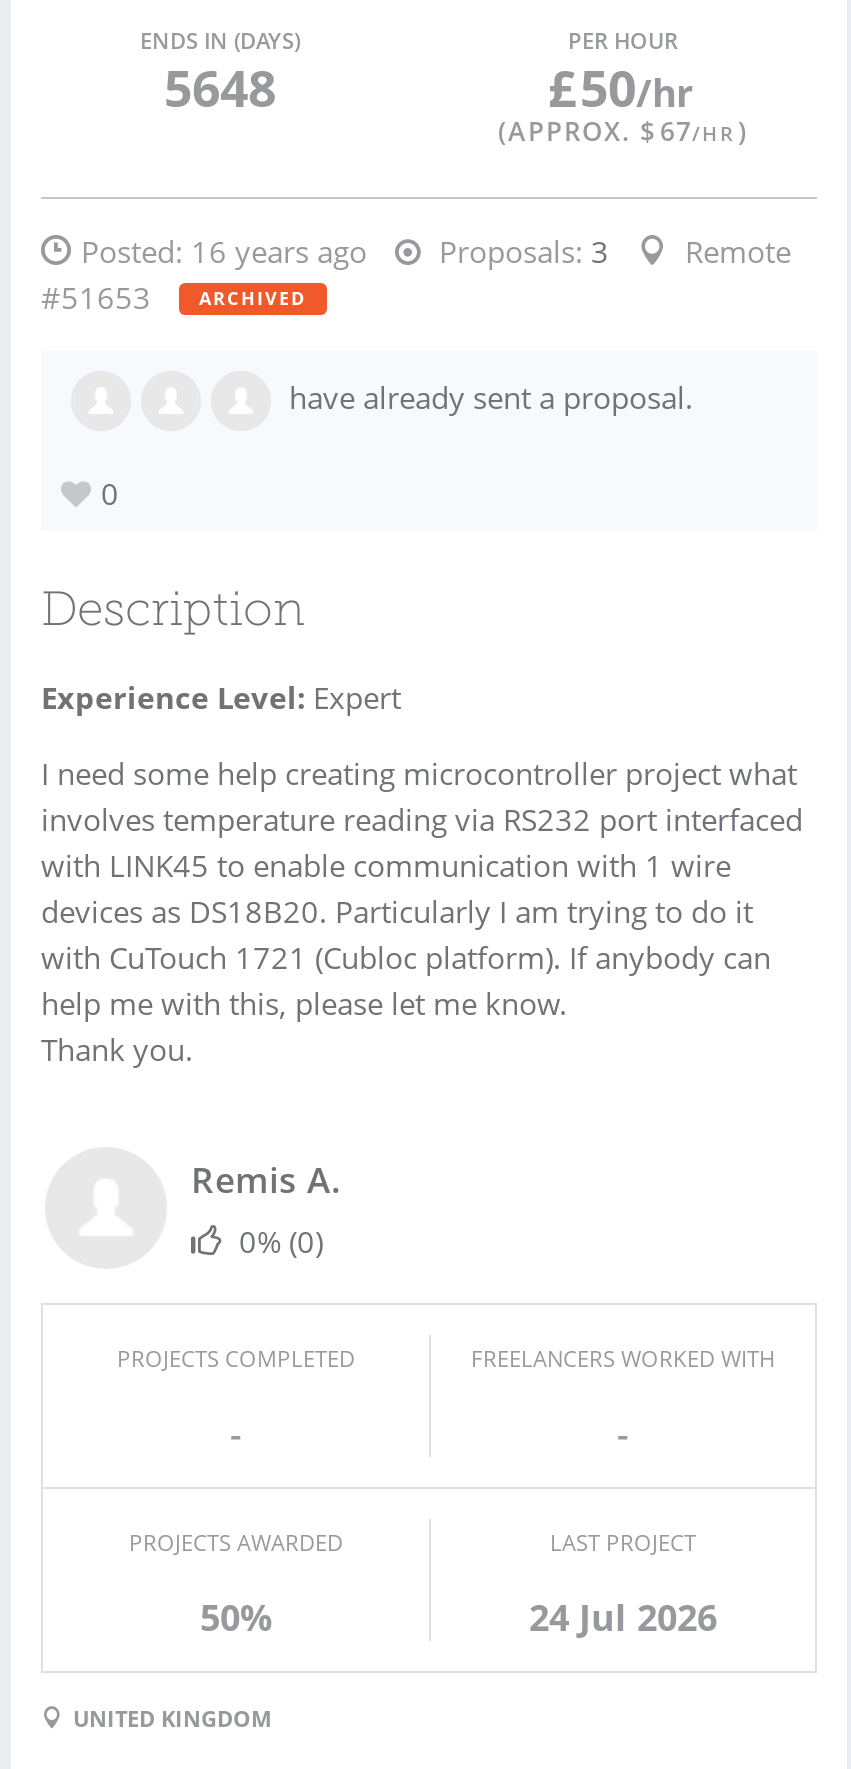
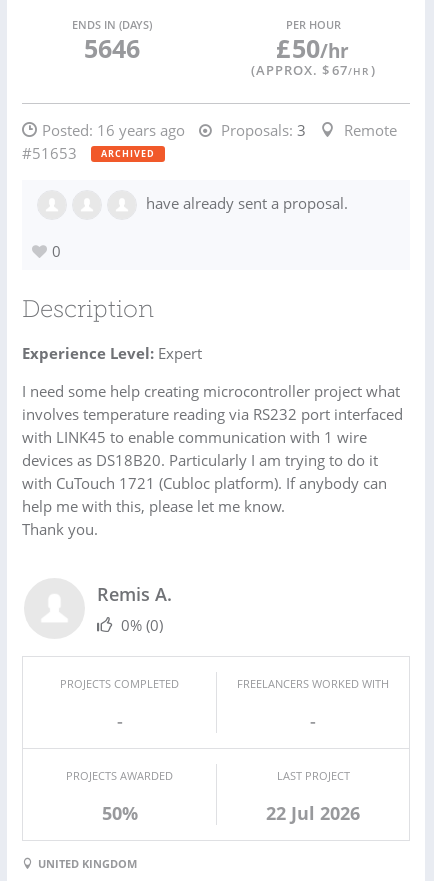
- 5648
+ 5646

- 24 Jul 2026
+ 22 Jul 2026
